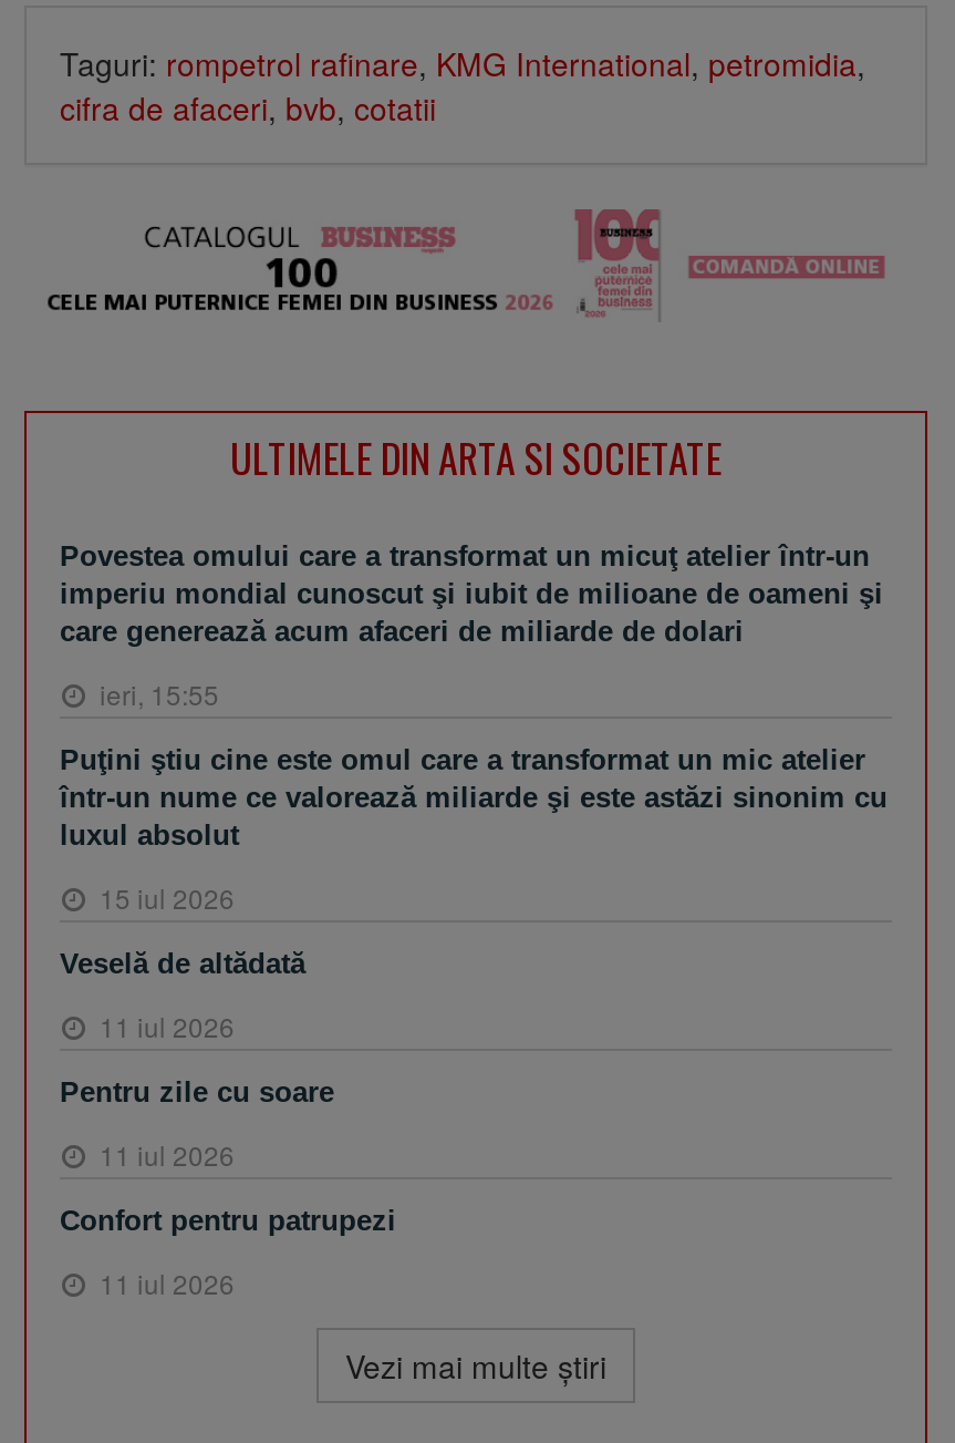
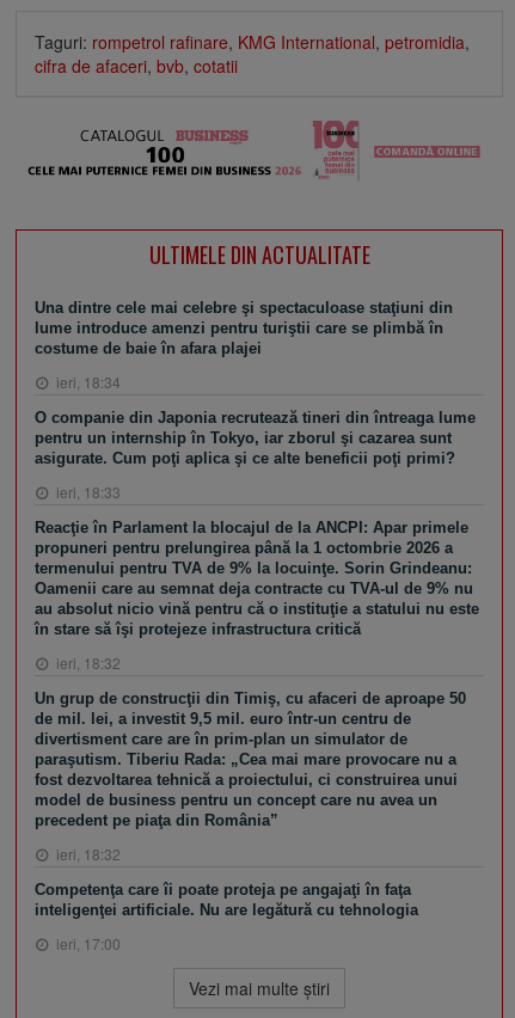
- ULTIMELE DIN ARTA SI SOCIETATE
+ ULTIMELE DIN ACTUALITATE

- Povestea omului care a transformat un micuţ atelier într-un
- imperiu mondial cunoscut şi iubit de milioane de oameni şi
- care generează acum afaceri de miliarde de dolari
+ Una dintre cele mai celebre şi spectaculoase staţiuni din
+ lume introduce amenzi pentru turiştii care se plimbă în
+ costume de baie în afara plajei

- ieri, 15:55
+ ieri, 18:34

- Puţini ştiu cine este omul care a transformat un mic atelier
- într-un nume ce valorează miliarde şi este astăzi sinonim cu
- luxul absolut
+ O companie din Japonia recrutează tineri din întreaga lume
+ pentru un internship în Tokyo, iar zborul şi cazarea sunt
+ asigurate. Cum poţi aplica şi ce alte beneficii poţi primi?

- 15 iul 2026
+ ieri, 18:33

- Veselă de altădată
+ Reacţie în Parlament la blocajul de la ANCPI: Apar primele
+ propuneri pentru prelungirea până la 1 octombrie 2026 a
+ termenului pentru TVA de 9% la locuinţe. Sorin Grindeanu:
+ Oamenii care au semnat deja contracte cu TVA-ul de 9% nu
+ au absolut nicio vină pentru că o instituţie a statului nu este
+ în stare să îşi protejeze infrastructura critică

- 11 iul 2026
+ ieri, 18:32

- Pentru zile cu soare
+ Un grup de construcţii din Timiş, cu afaceri de aproape 50
+ de mil. lei, a investit 9,5 mil. euro într-un centru de
+ divertisment care are în prim-plan un simulator de
+ paraşutism. Tiberiu Rada: „Cea mai mare provocare nu a
+ fost dezvoltarea tehnică a proiectului, ci construirea unui
+ model de business pentru un concept care nu avea un
+ precedent pe piaţa din România”

- 11 iul 2026
+ ieri, 18:32

- Confort pentru patrupezi
+ Competenţa care îi poate proteja pe angajaţi în faţa
+ inteligenţei artificiale. Nu are legătură cu tehnologia

- 11 iul 2026
+ ieri, 17:00
